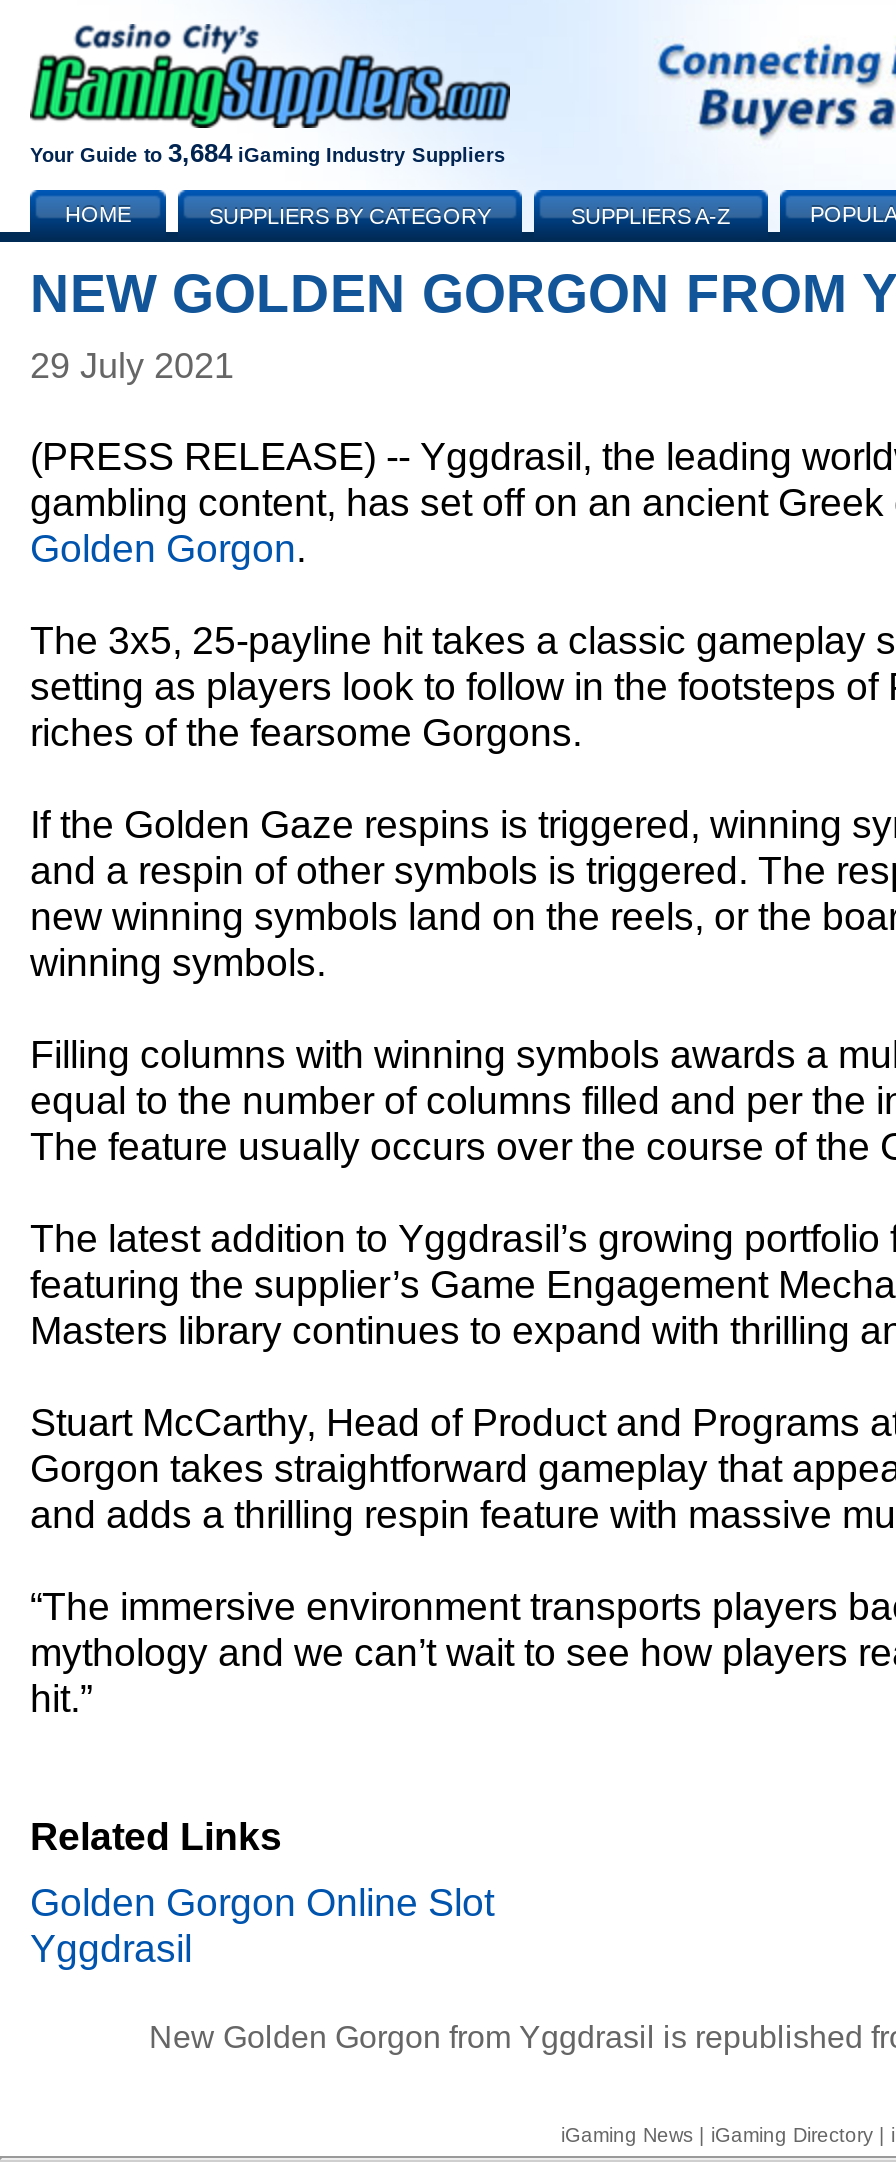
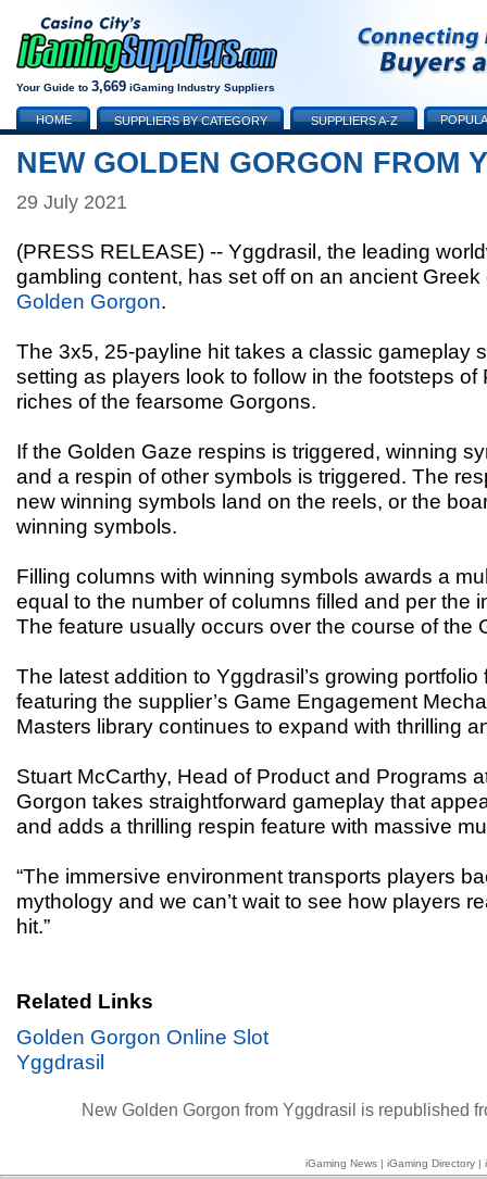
- Your Guide to 3,684 iGaming Industry Suppliers
+ Your Guide to 3,669 iGaming Industry Suppliers
